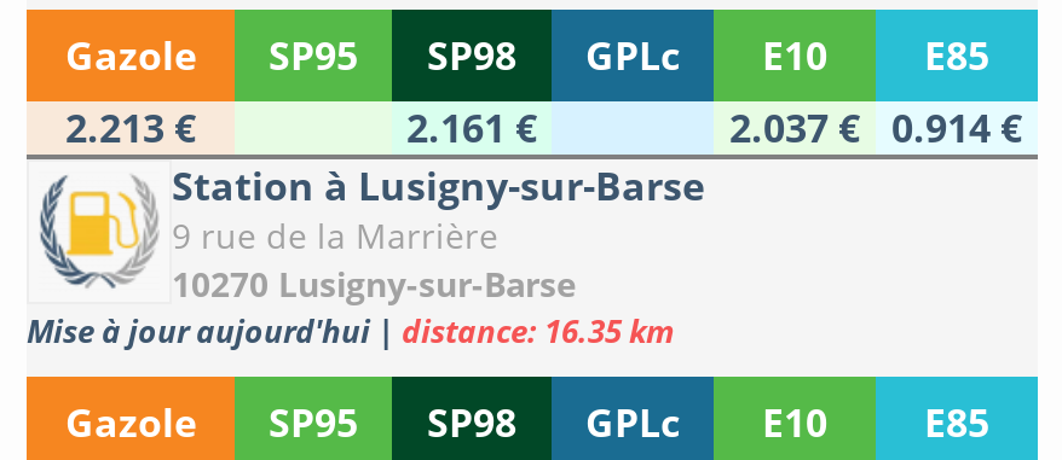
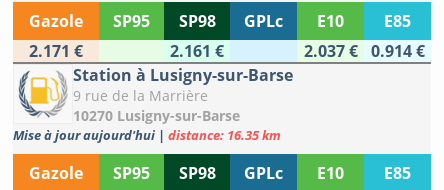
- 2.213 €
+ 2.171 €
